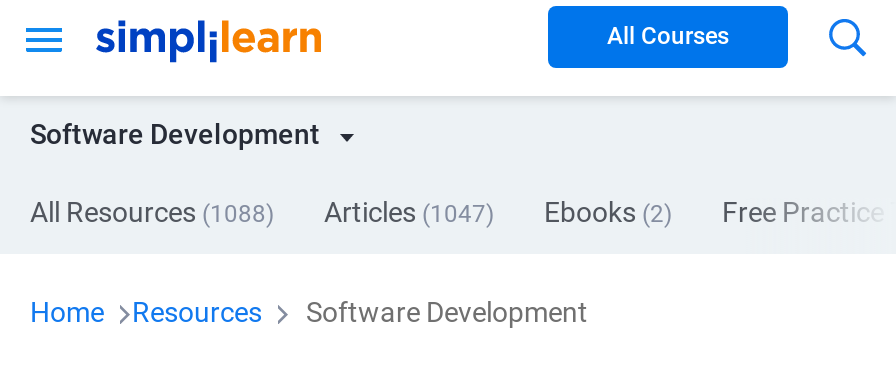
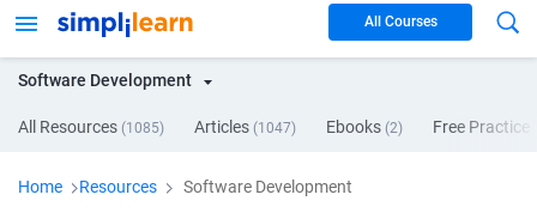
- All Resources (1088)
+ All Resources (1085)
